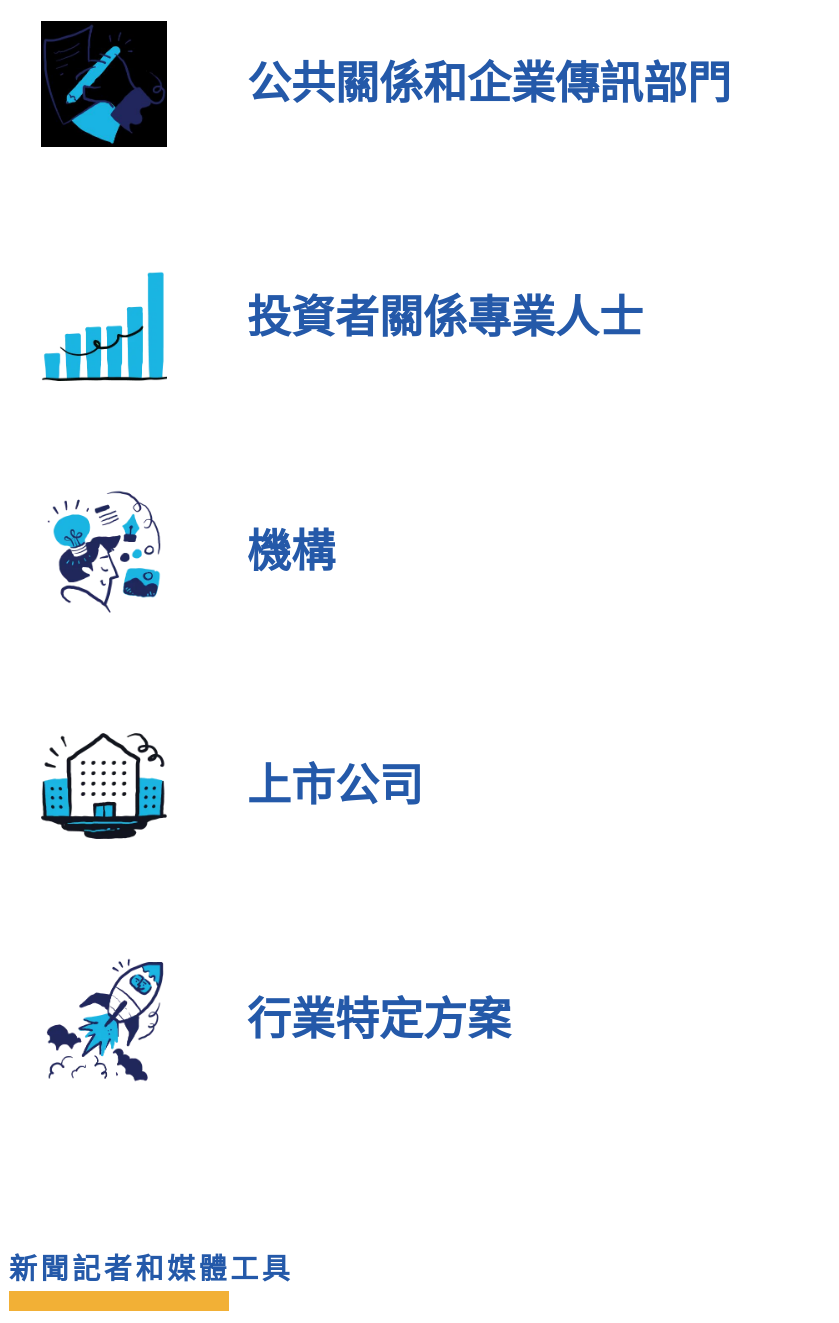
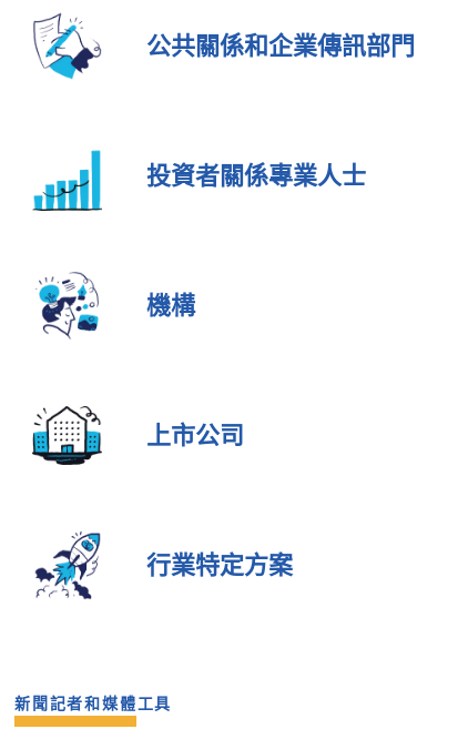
- [image]
+ [image]
